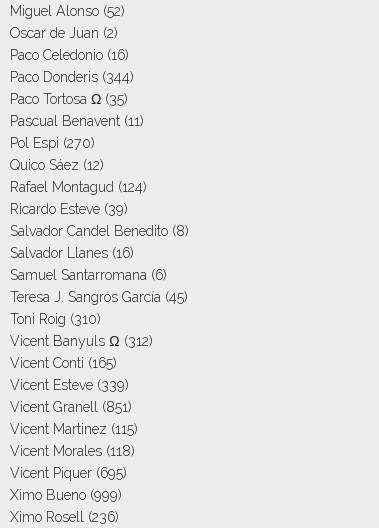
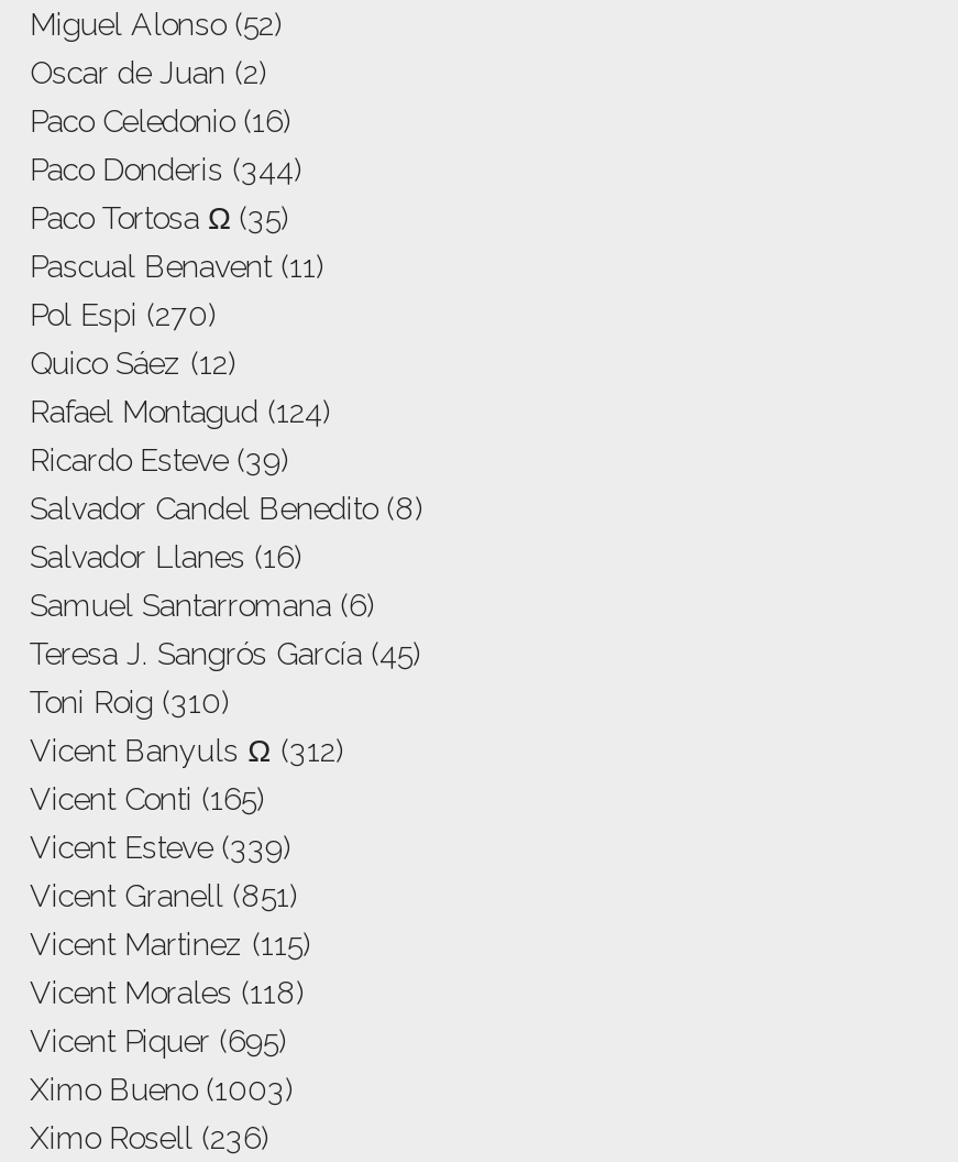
- Ximo Bueno (999)
+ Ximo Bueno (1003)
